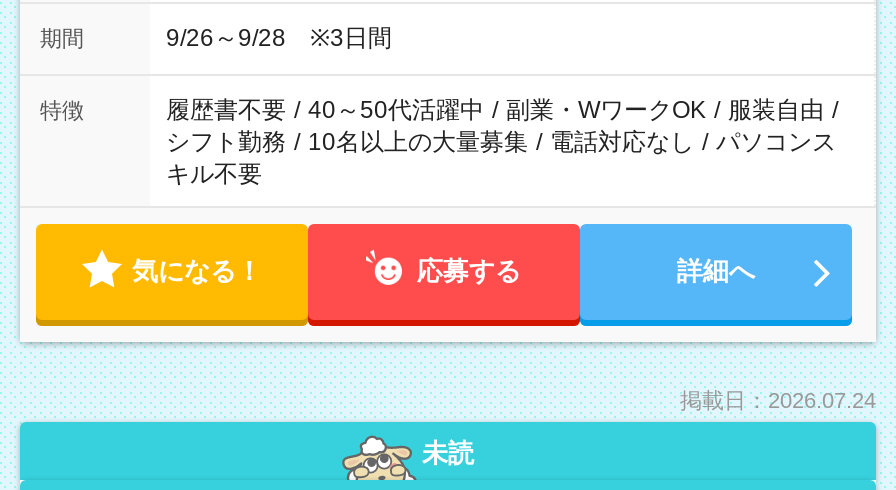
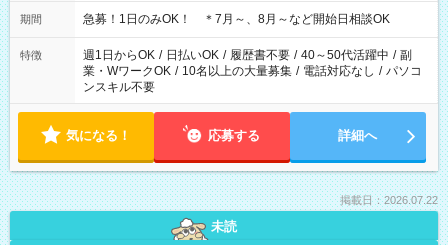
- 9/26～9/28 ※3日間
+ 急募！1日のみOK！ ＊7月～、8月～など開始日相談OK

- 履歴書不要 / 40～50代活躍中 / 副業・WワークOK / 服装自由 /
- シフト勤務 / 10名以上の大量募集 / 電話対応なし / パソコンス
- キル不要
+ 週1日からOK / 日払いOK / 履歴書不要 / 40～50代活躍中 / 副
+ 業・WワークOK / 10名以上の大量募集 / 電話対応なし / パソコ
+ ンスキル不要

- 掲載日：2026.07.24
+ 掲載日：2026.07.22
